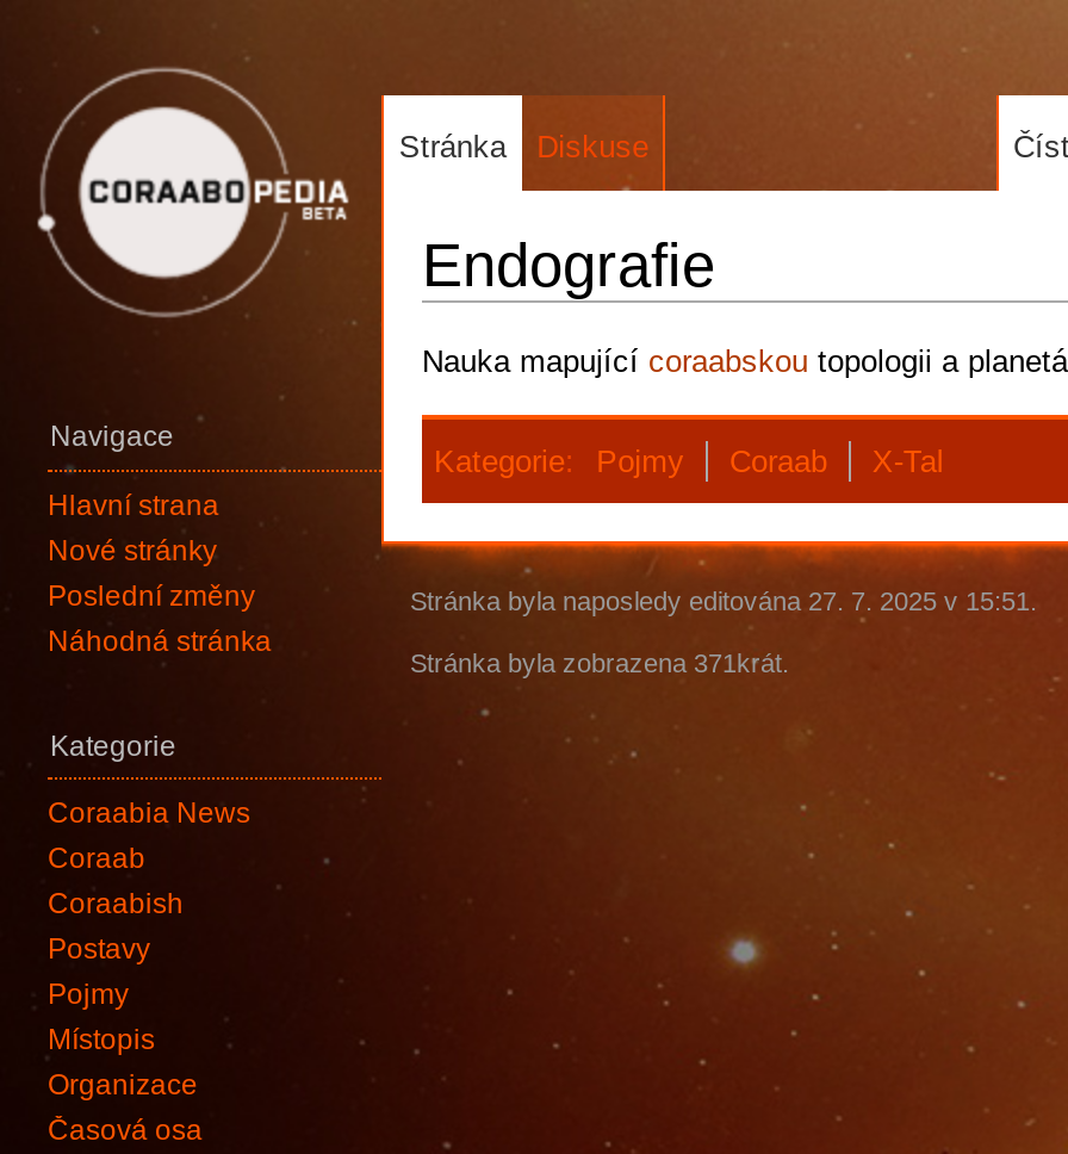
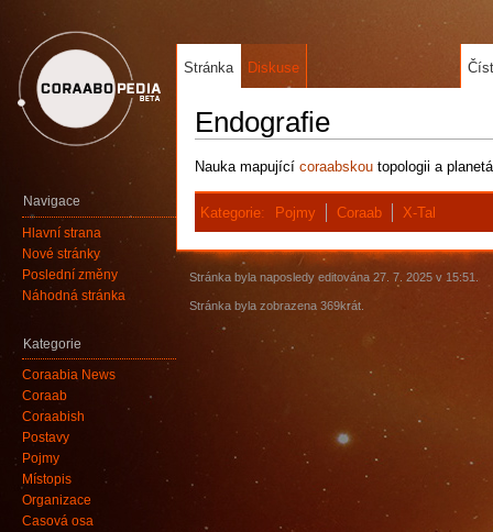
- Stránka byla zobrazena 371krát.
+ Stránka byla zobrazena 369krát.
